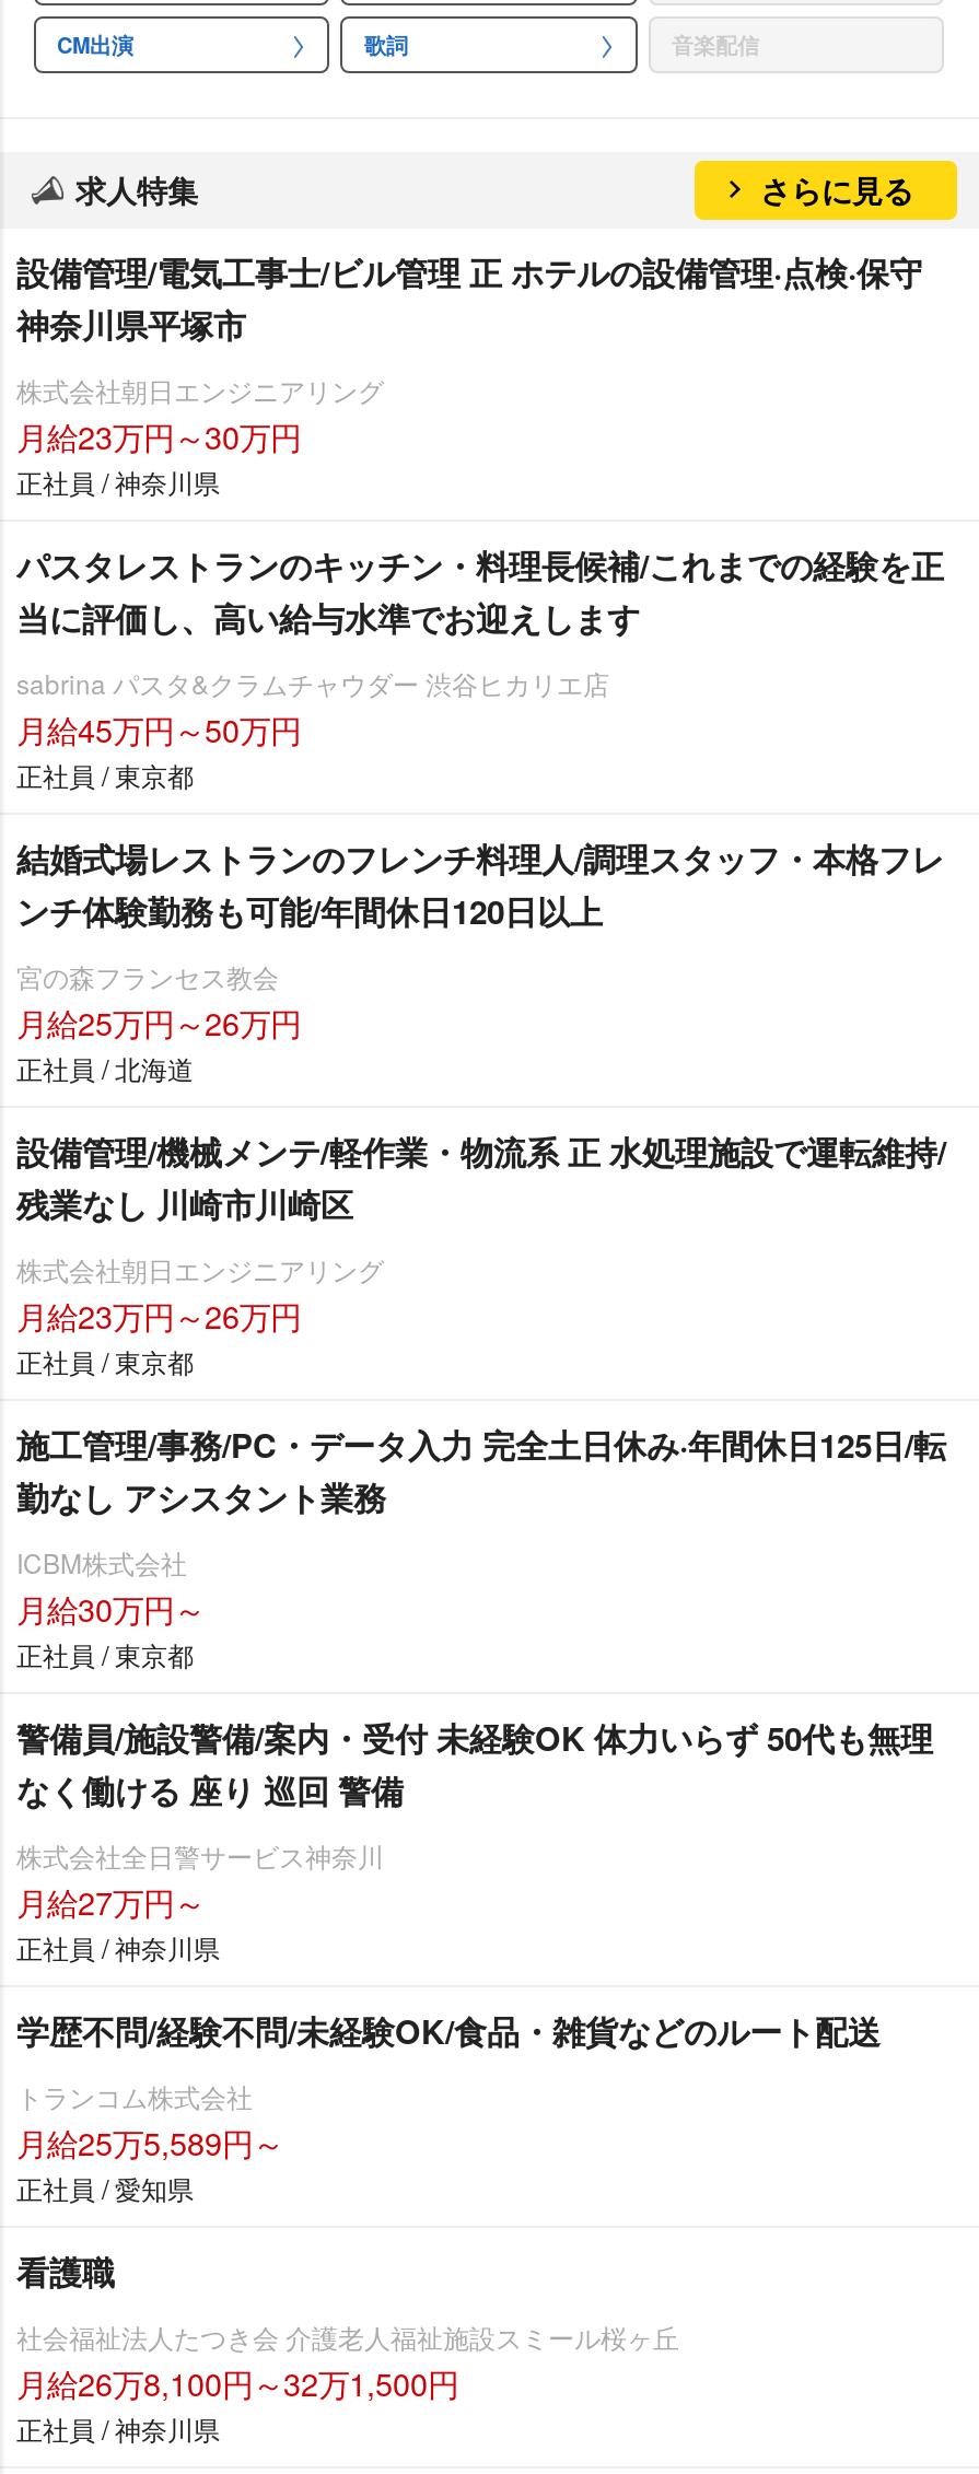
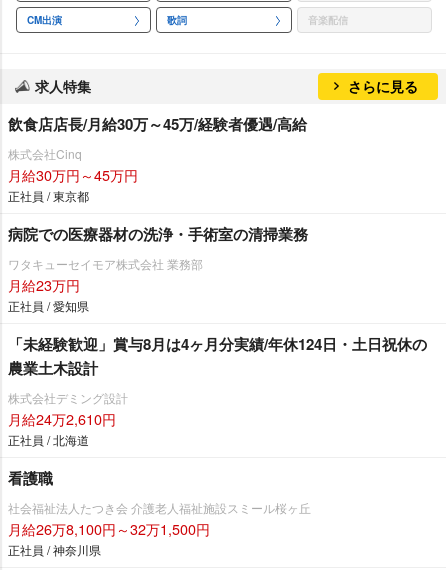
- 設備管理/電気工事士/ビル管理 正 ホテルの設備管理·点検·保守
- 神奈川県平塚市
- 株式会社朝日エンジニアリング
- 月給23万円～30万円
- 正社員 / 神奈川県
- パスタレストランのキッチン・料理長候補/これまでの経験を正
- 当に評価し、高い給与水準でお迎えします
- sabrina パスタ&クラムチャウダー 渋谷ヒカリエ店
- 月給45万円～50万円
+ 飲食店店長/月給30万～45万/経験者優遇/高給
+ 株式会社Cinq
+ 月給30万円～45万円

- 結婚式場レストランのフレンチ料理人/調理スタッフ・本格フレ
- ンチ体験勤務も可能/年間休日120日以上
- 宮の森フランセス教会
- 月給25万円～26万円
- 設備管理/機械メンテ/軽作業・物流系 正 水処理施設で運転維持/
- 残業なし 川崎市川崎区
- 株式会社朝日エンジニアリング
- 月給23万円～26万円
- 正社員 / 東京都
- 施工管理/事務/PC・データ入力 完全土日休み·年間休日125日/転
- 勤なし アシスタント業務
- ICBM株式会社
- 月給30万円～
- 正社員 / 東京都
- 警備員/施設警備/案内・受付 未経験OK 体力いらず 50代も無理
- なく働ける 座り 巡回 警備
- 株式会社全日警サービス神奈川
- 月給27万円～
- 正社員 / 神奈川県
- 学歴不問/経験不問/未経験OK/食品・雑貨などのルート配送
- トランコム株式会社
- 月給25万5,589円～
+ 病院での医療器材の洗浄・手術室の清掃業務
+ ワタキューセイモア株式会社 業務部
+ 月給23万円

moved down: 正社員 / 北海道

moved up: 正社員 / 愛知県

+ 「未経験歓迎」賞与8月は4ヶ月分実績/年休124日・土日祝休の
+ 農業土木設計
+ 株式会社デミング設計
+ 月給24万2,610円
